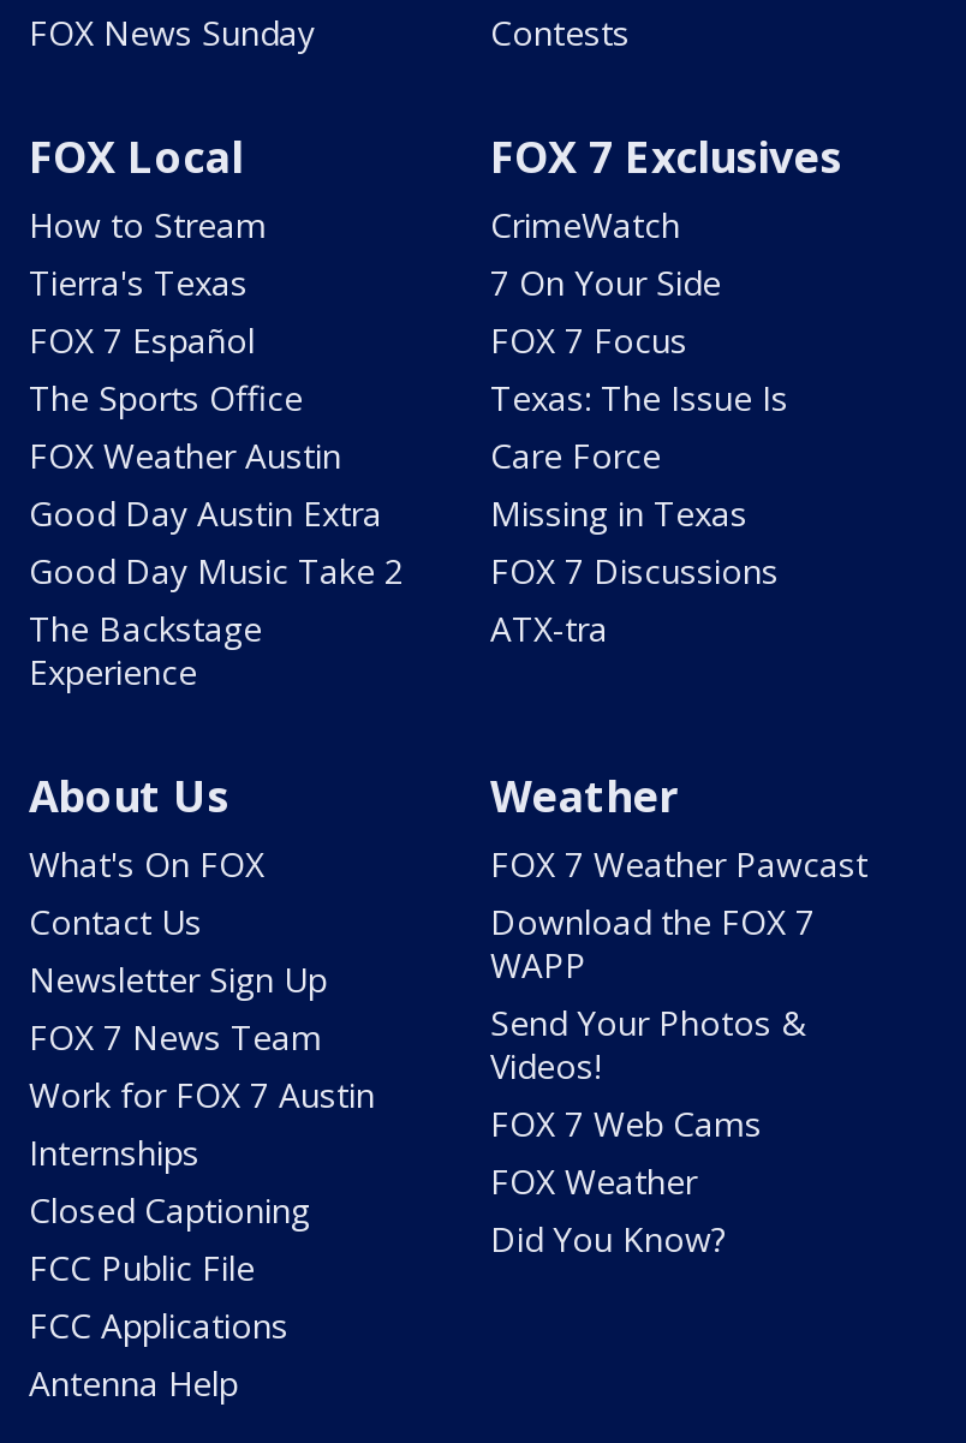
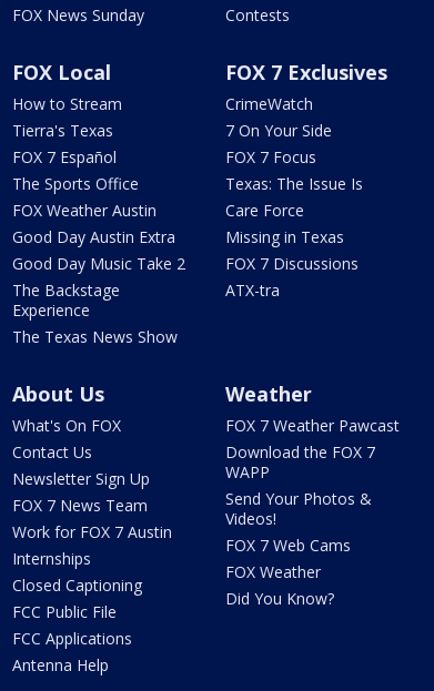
+ The Texas News Show
